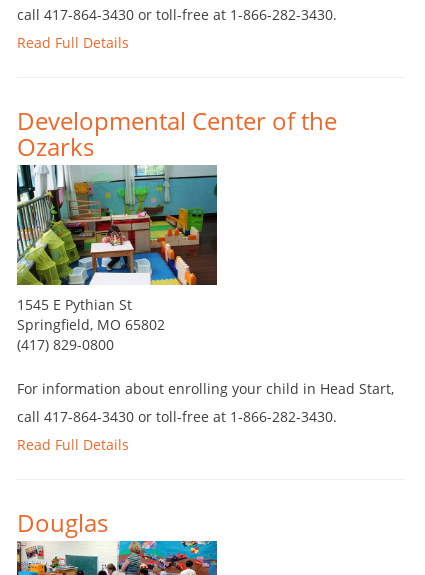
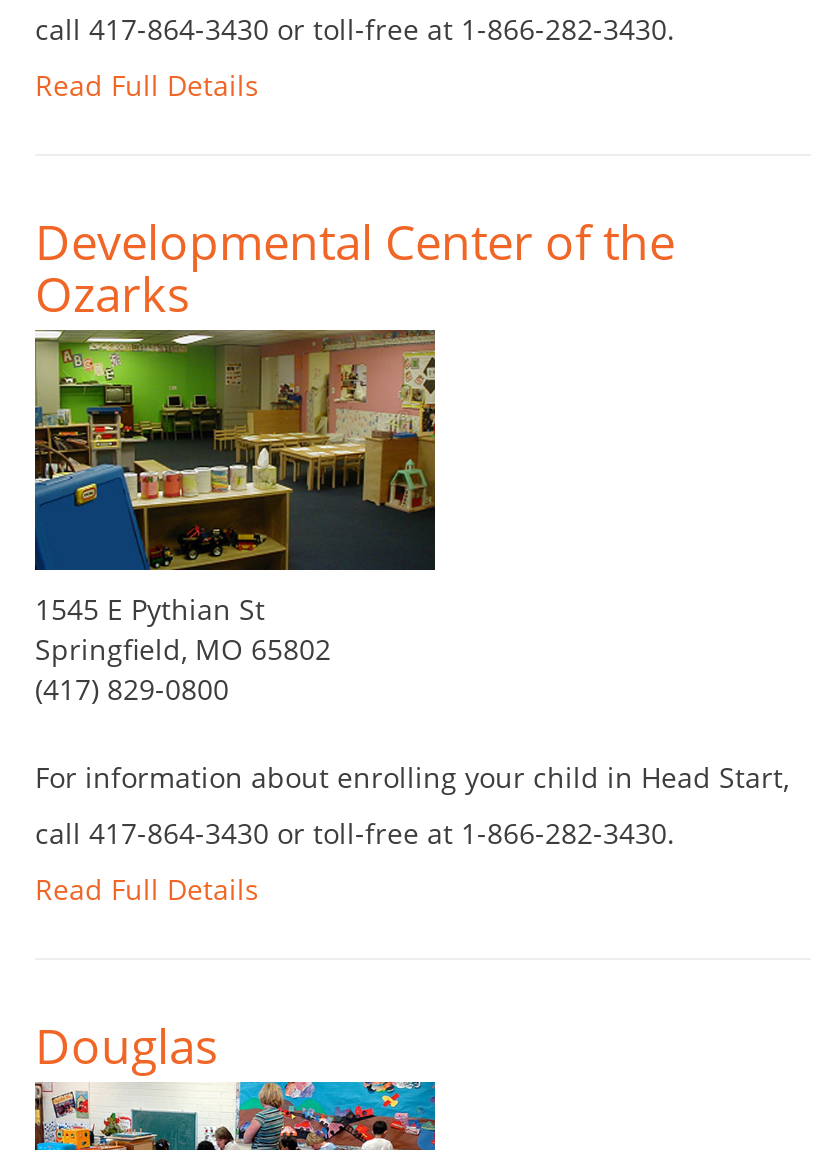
- [image]
+ [image]
